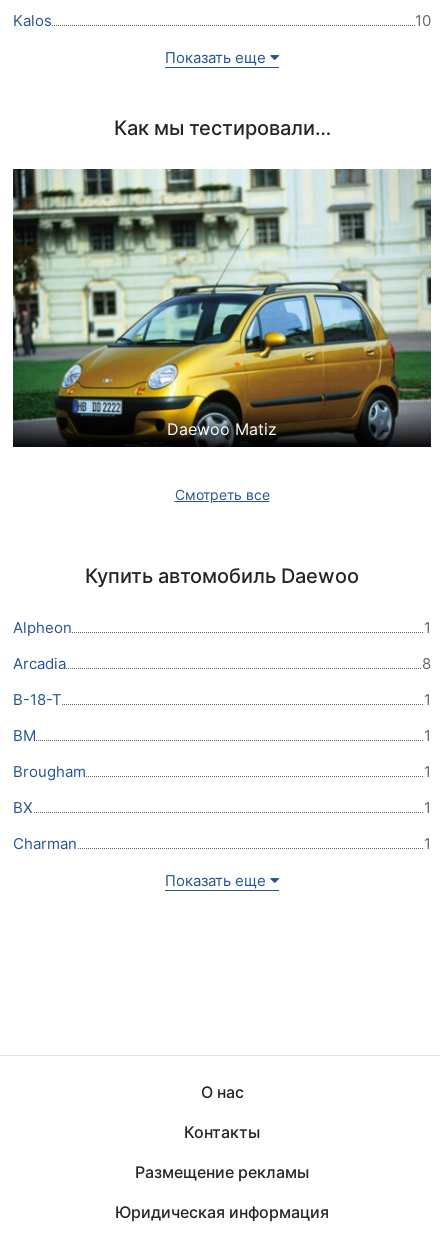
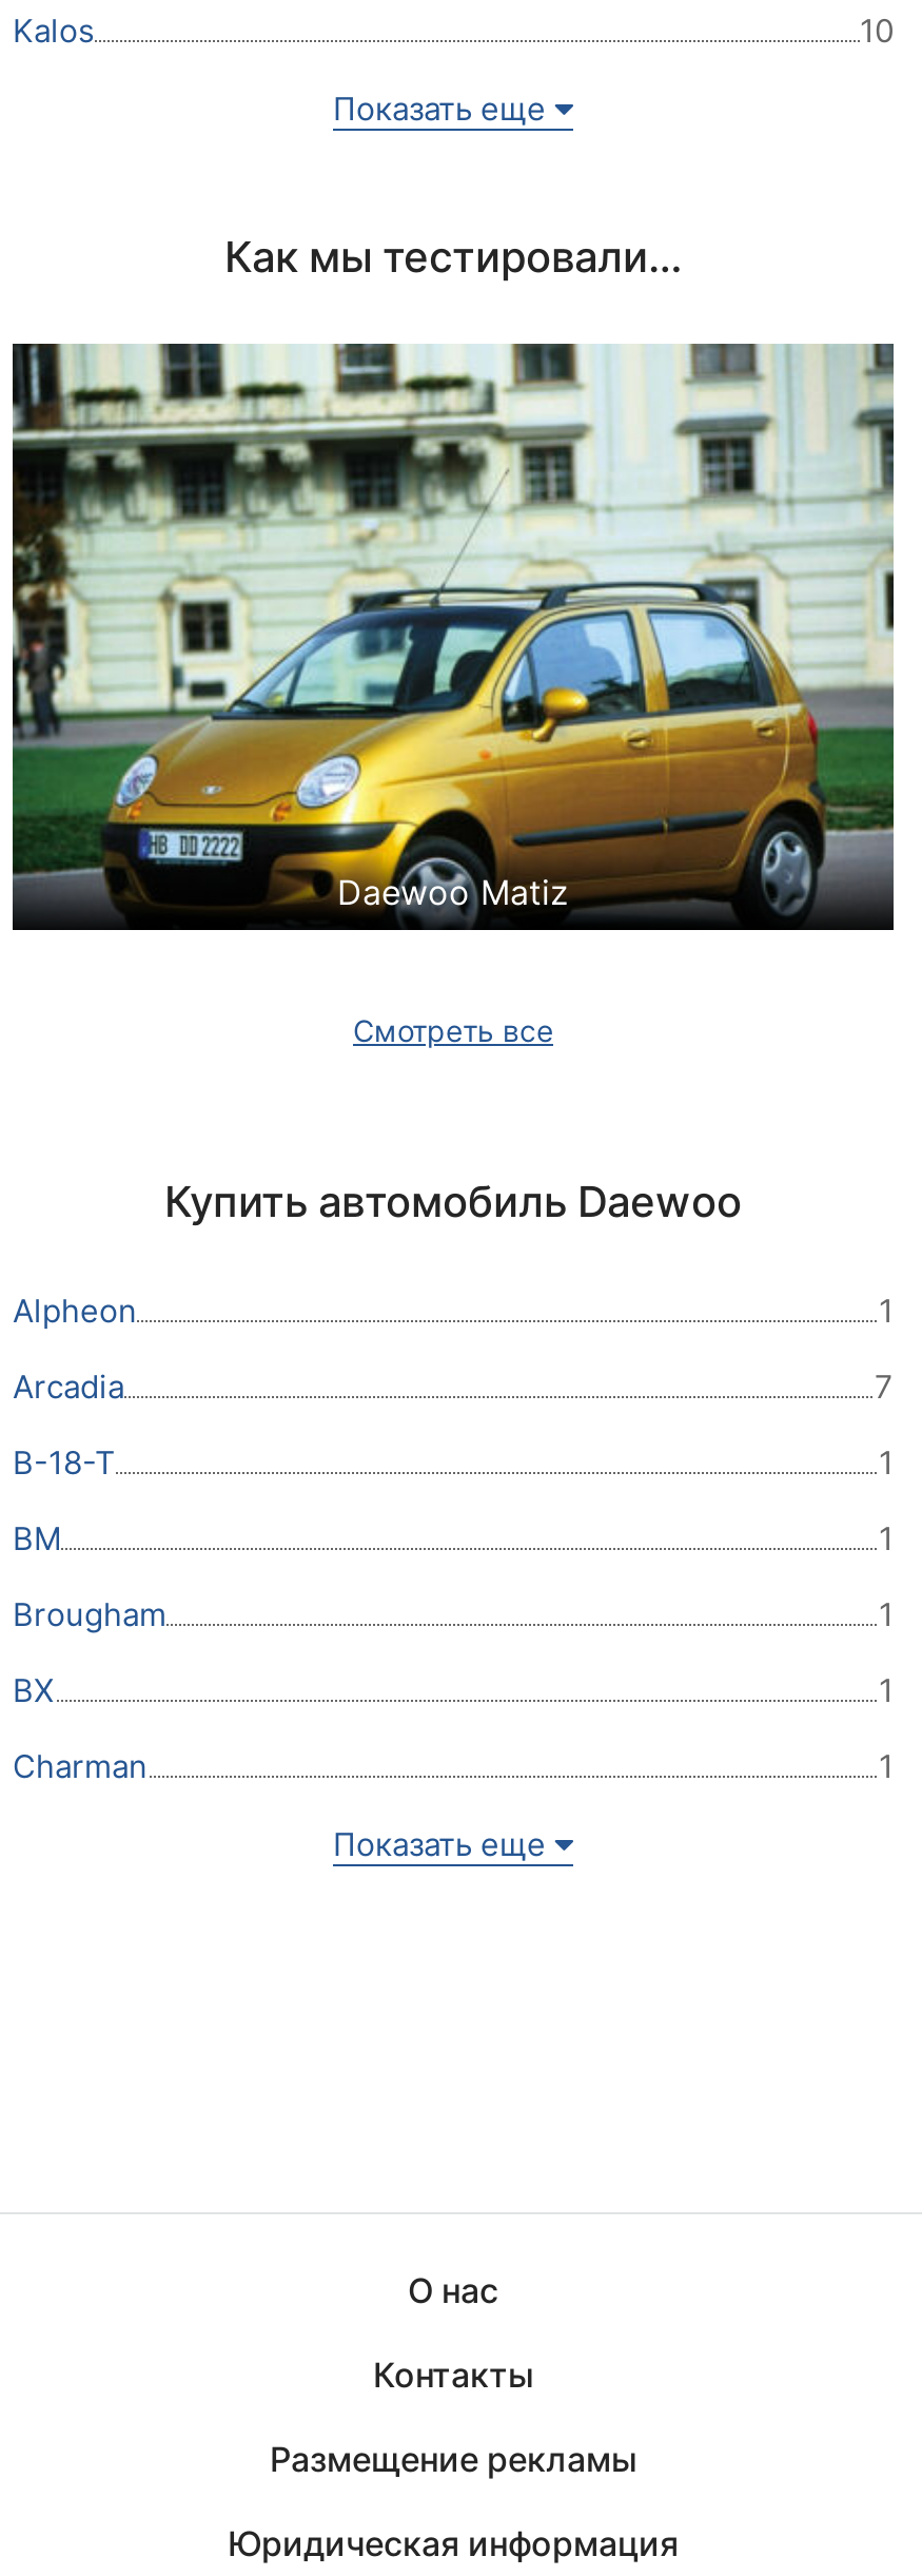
- 8
+ 7
